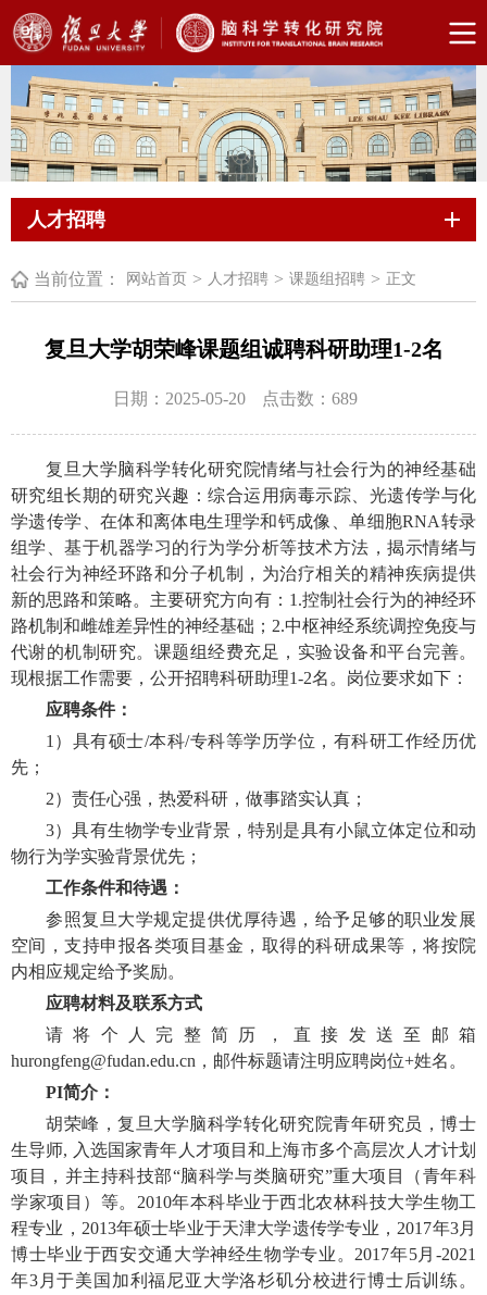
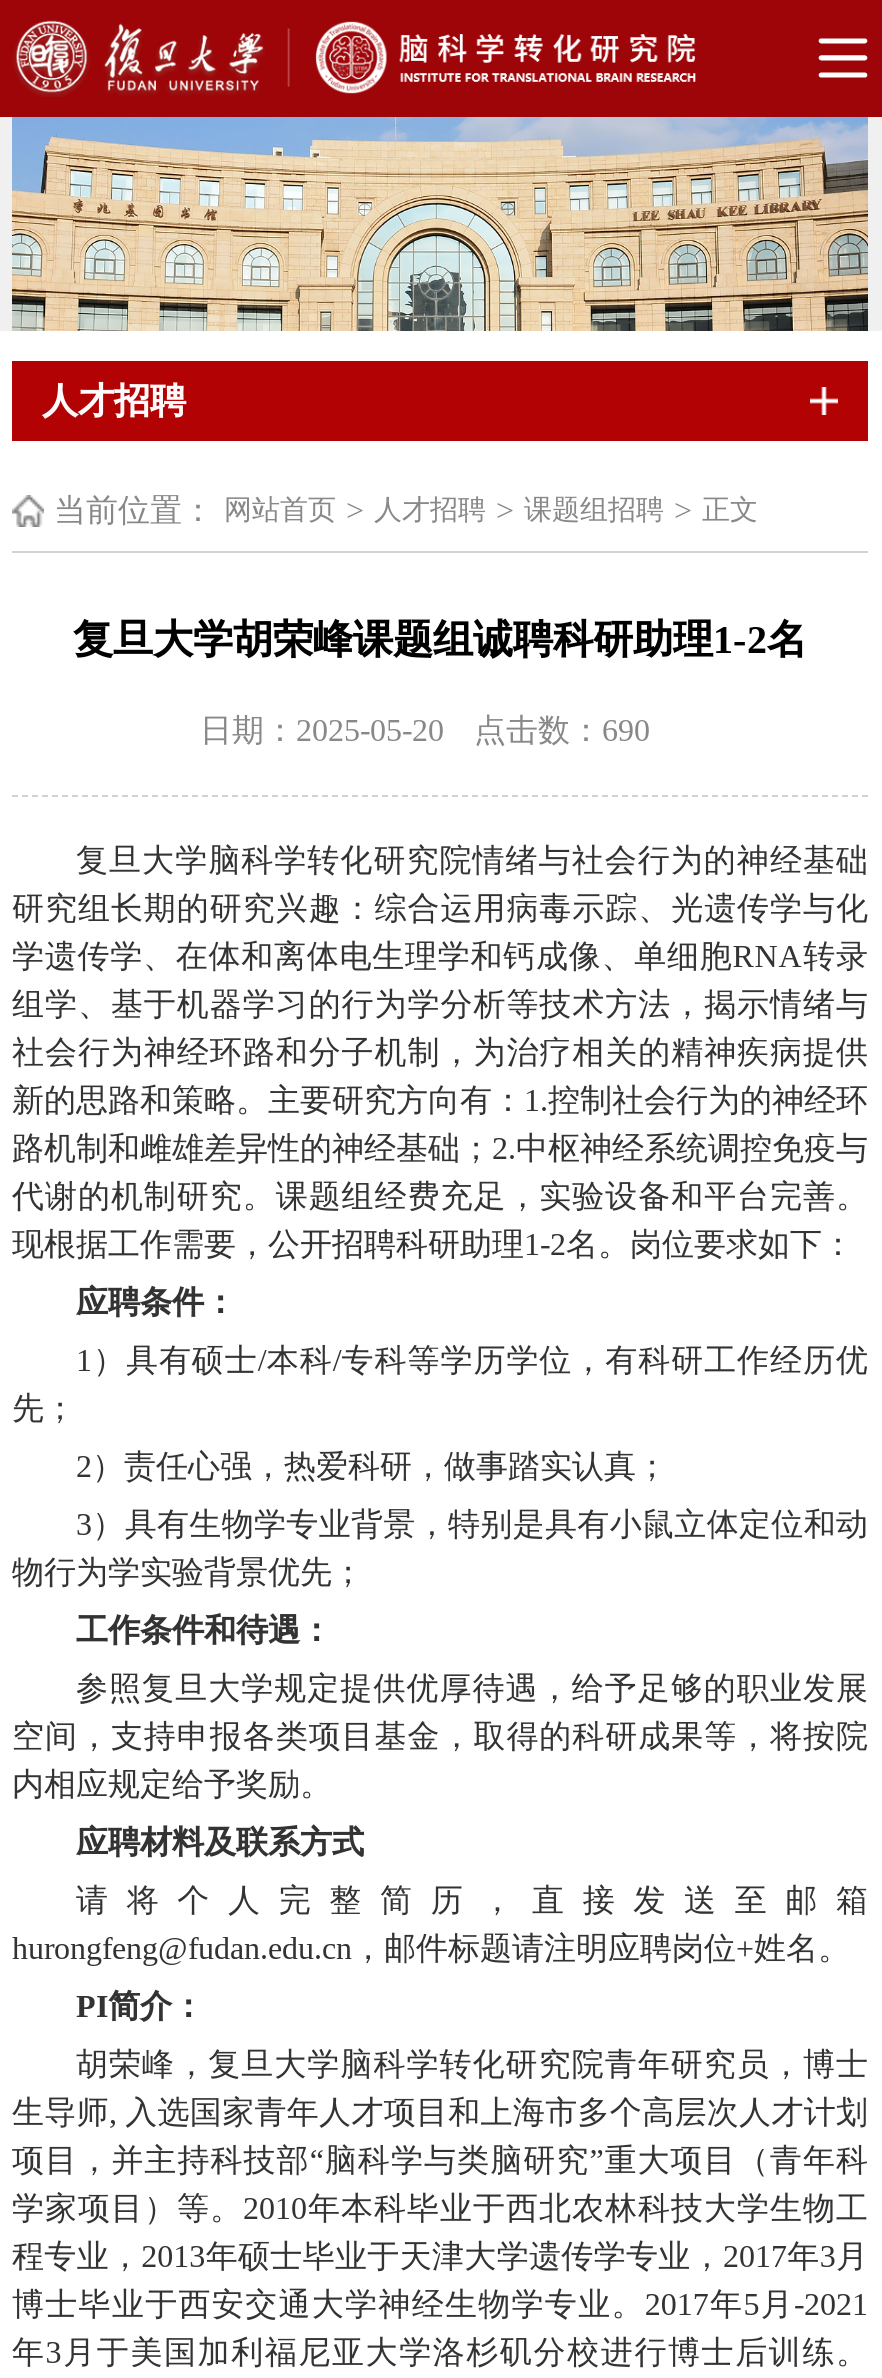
- 日期：2025-05-20 点击数：689
+ 日期：2025-05-20 点击数：690
